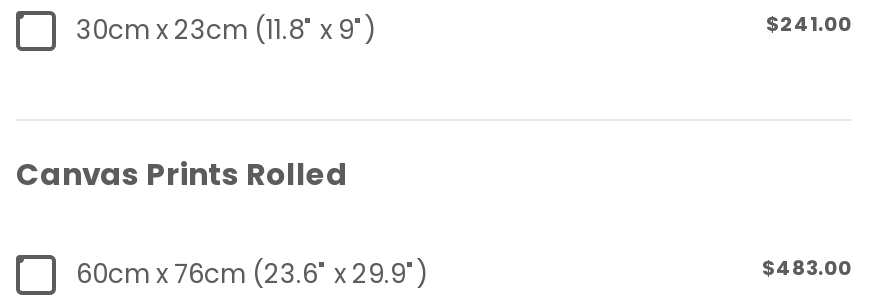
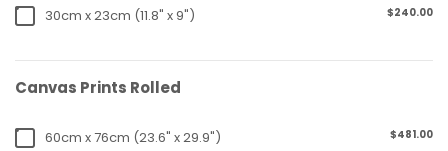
- $241.00
+ $240.00

- $483.00
+ $481.00
